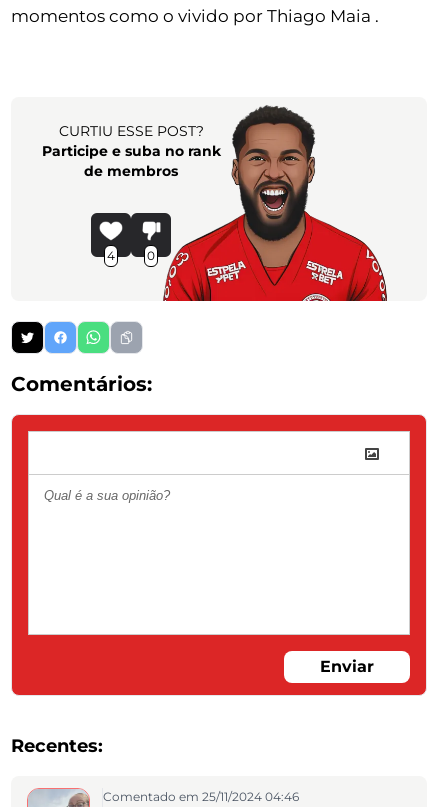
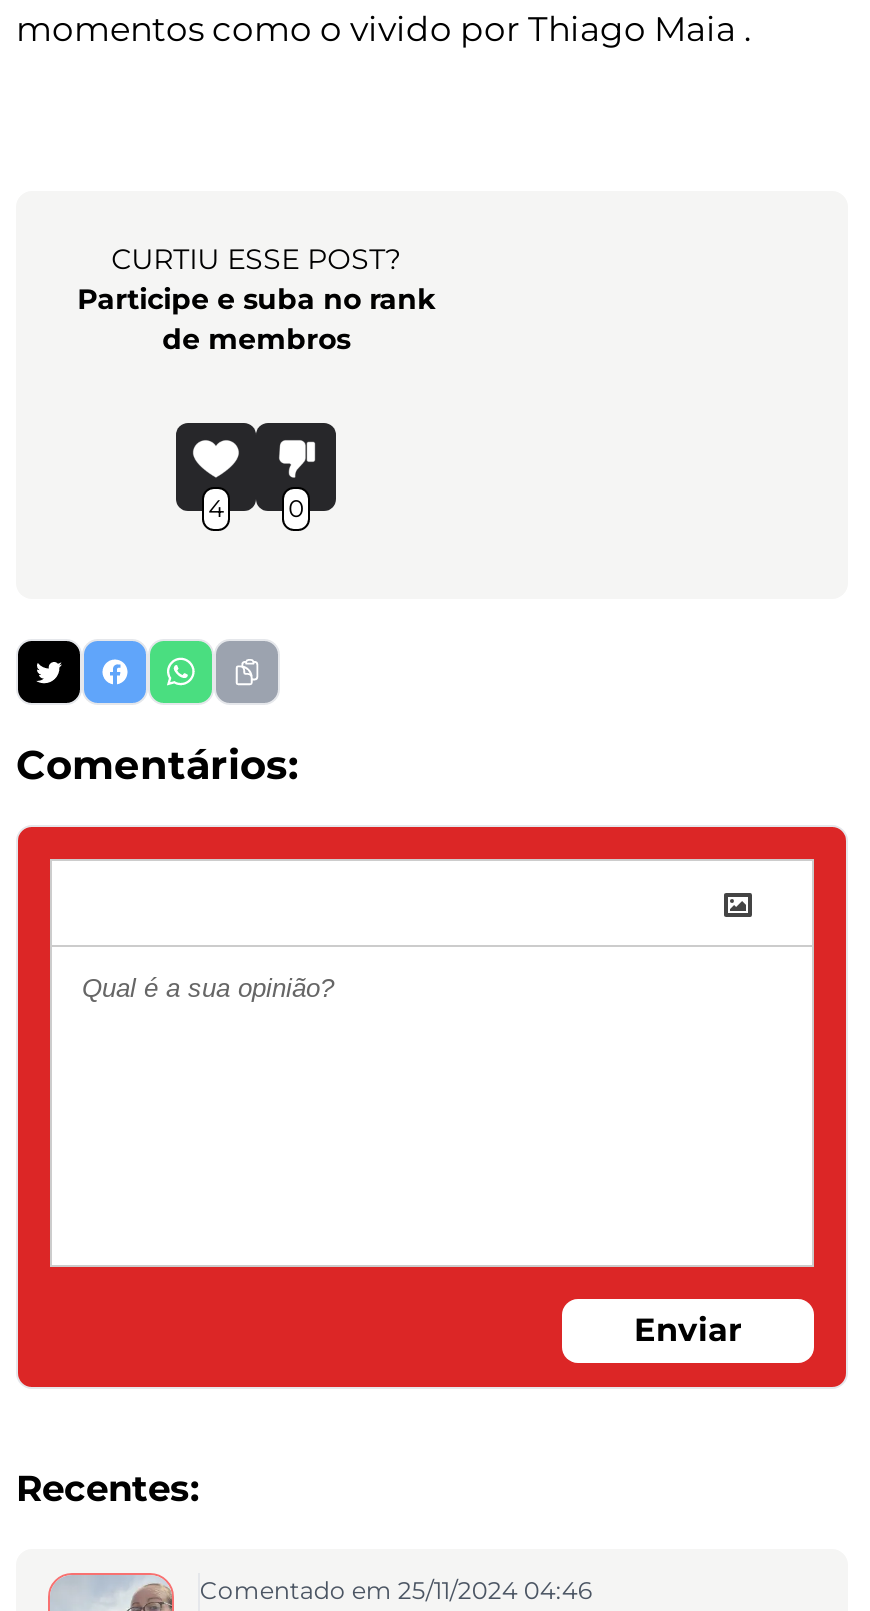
- [image]
